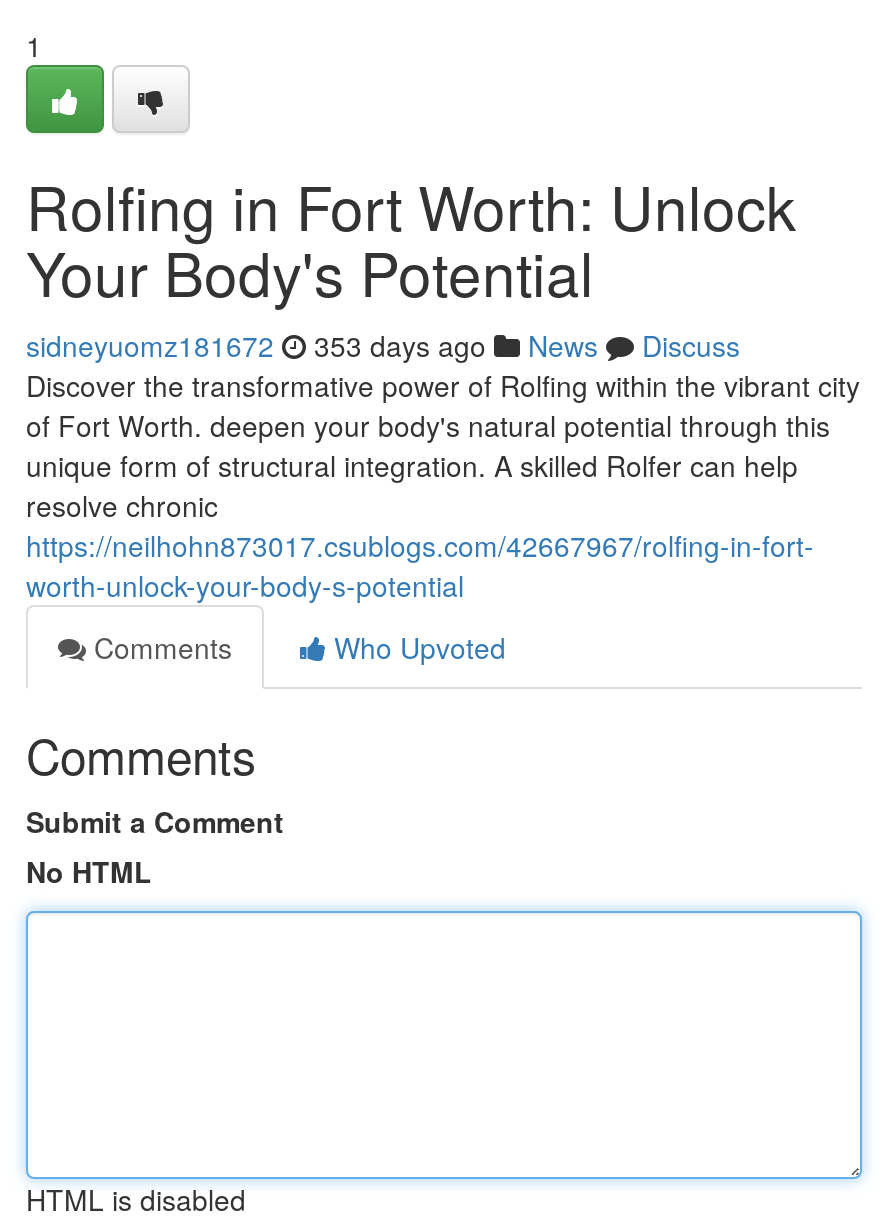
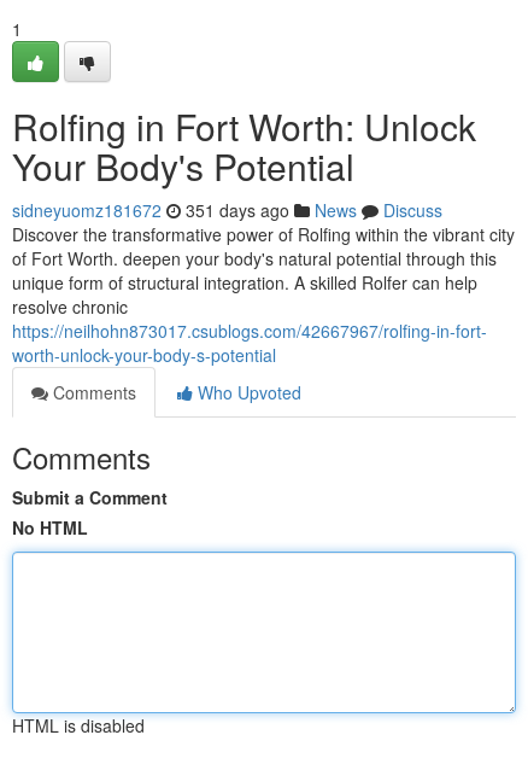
- sidneyuomz181672 353 days ago News Discuss
+ sidneyuomz181672 351 days ago News Discuss
